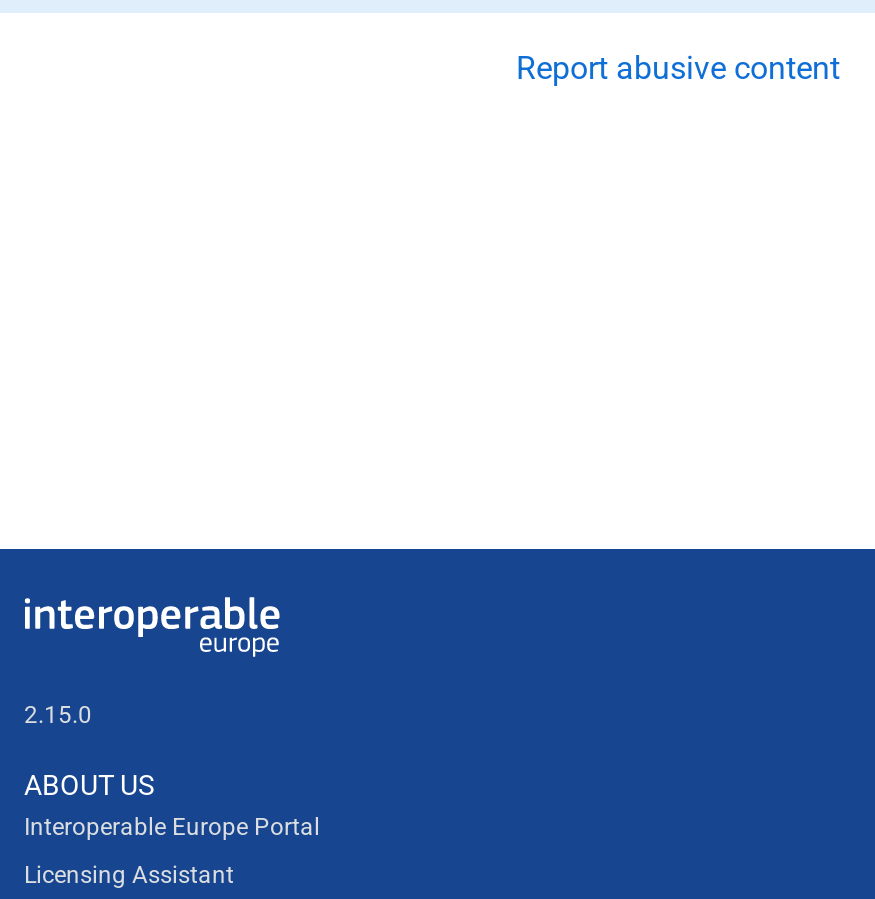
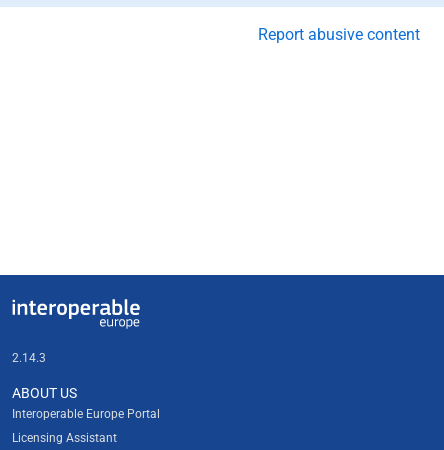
- 2.15.0
+ 2.14.3
